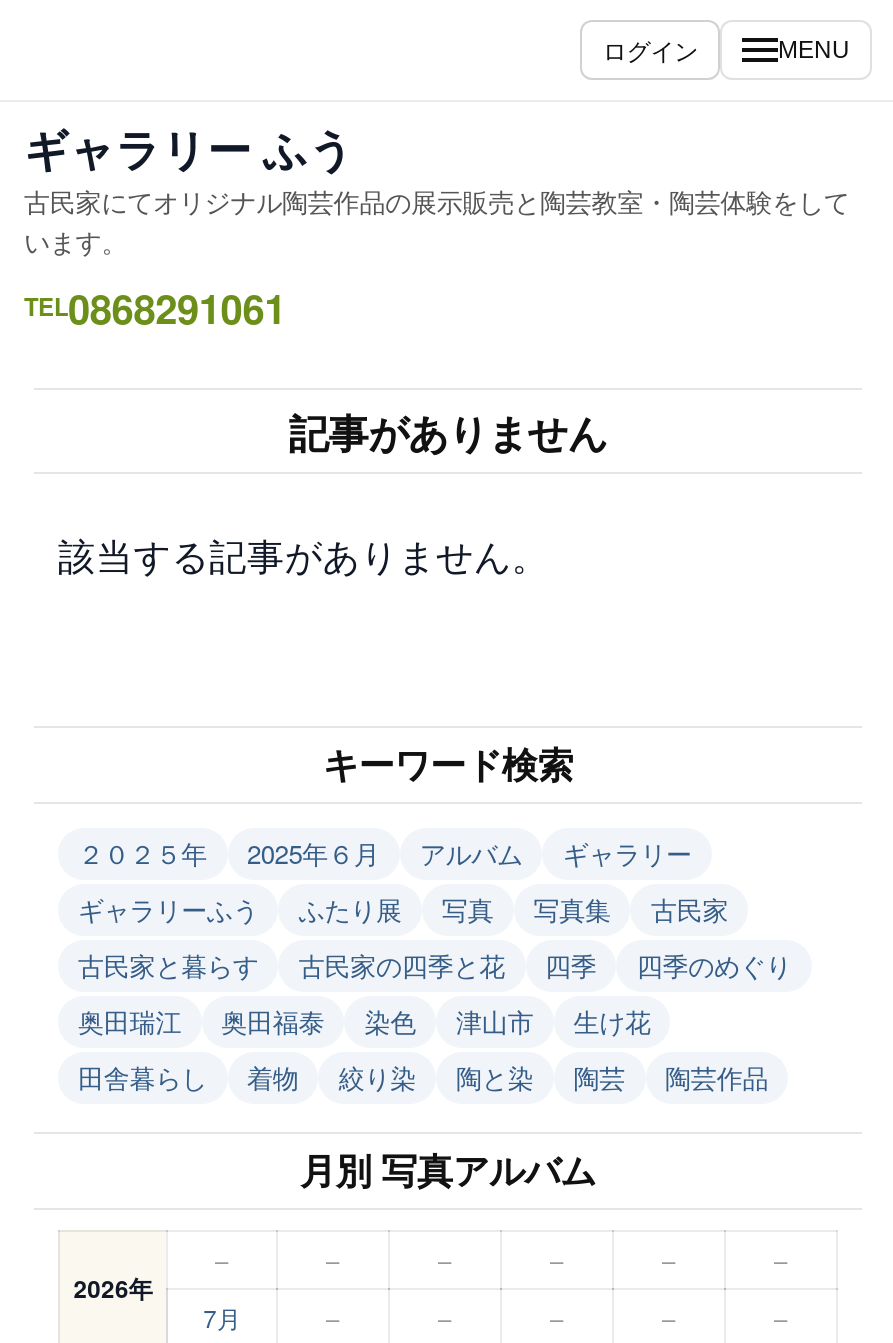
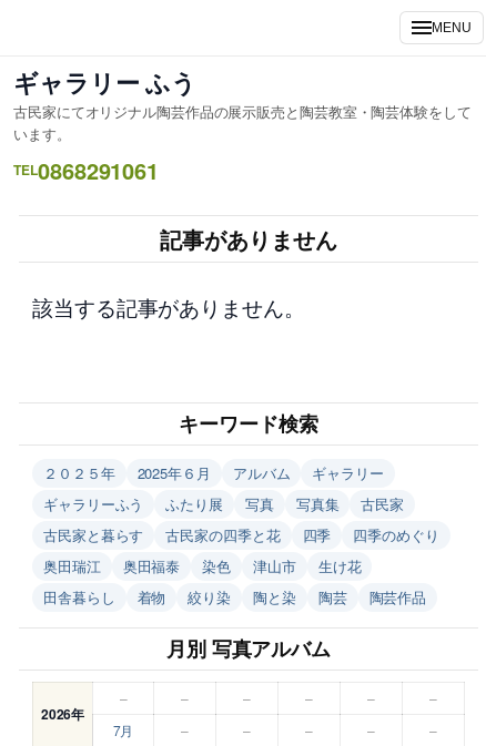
- ログイン
